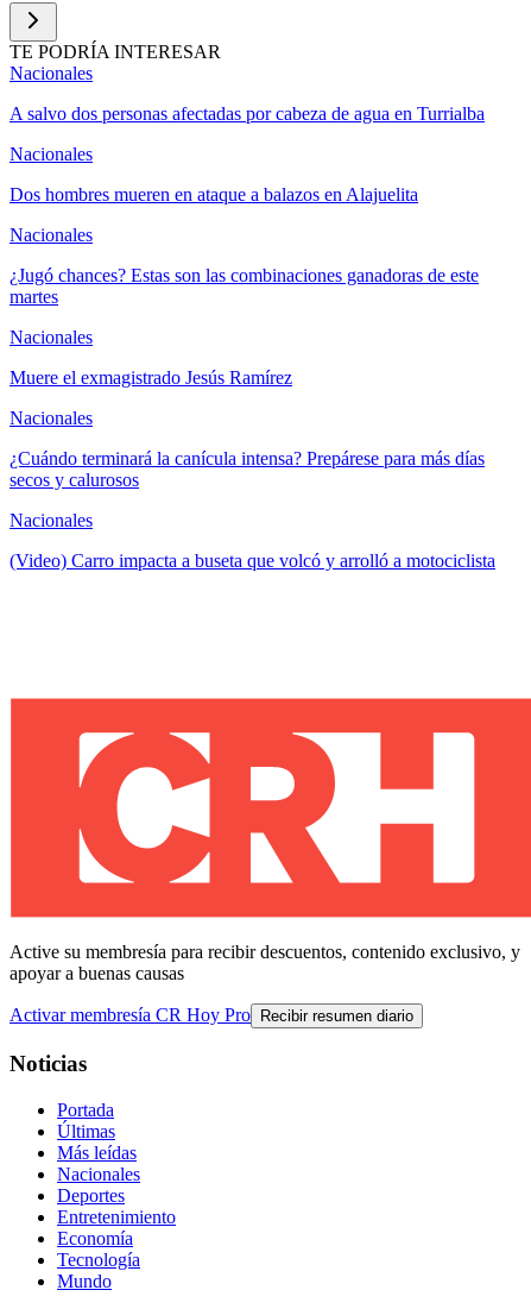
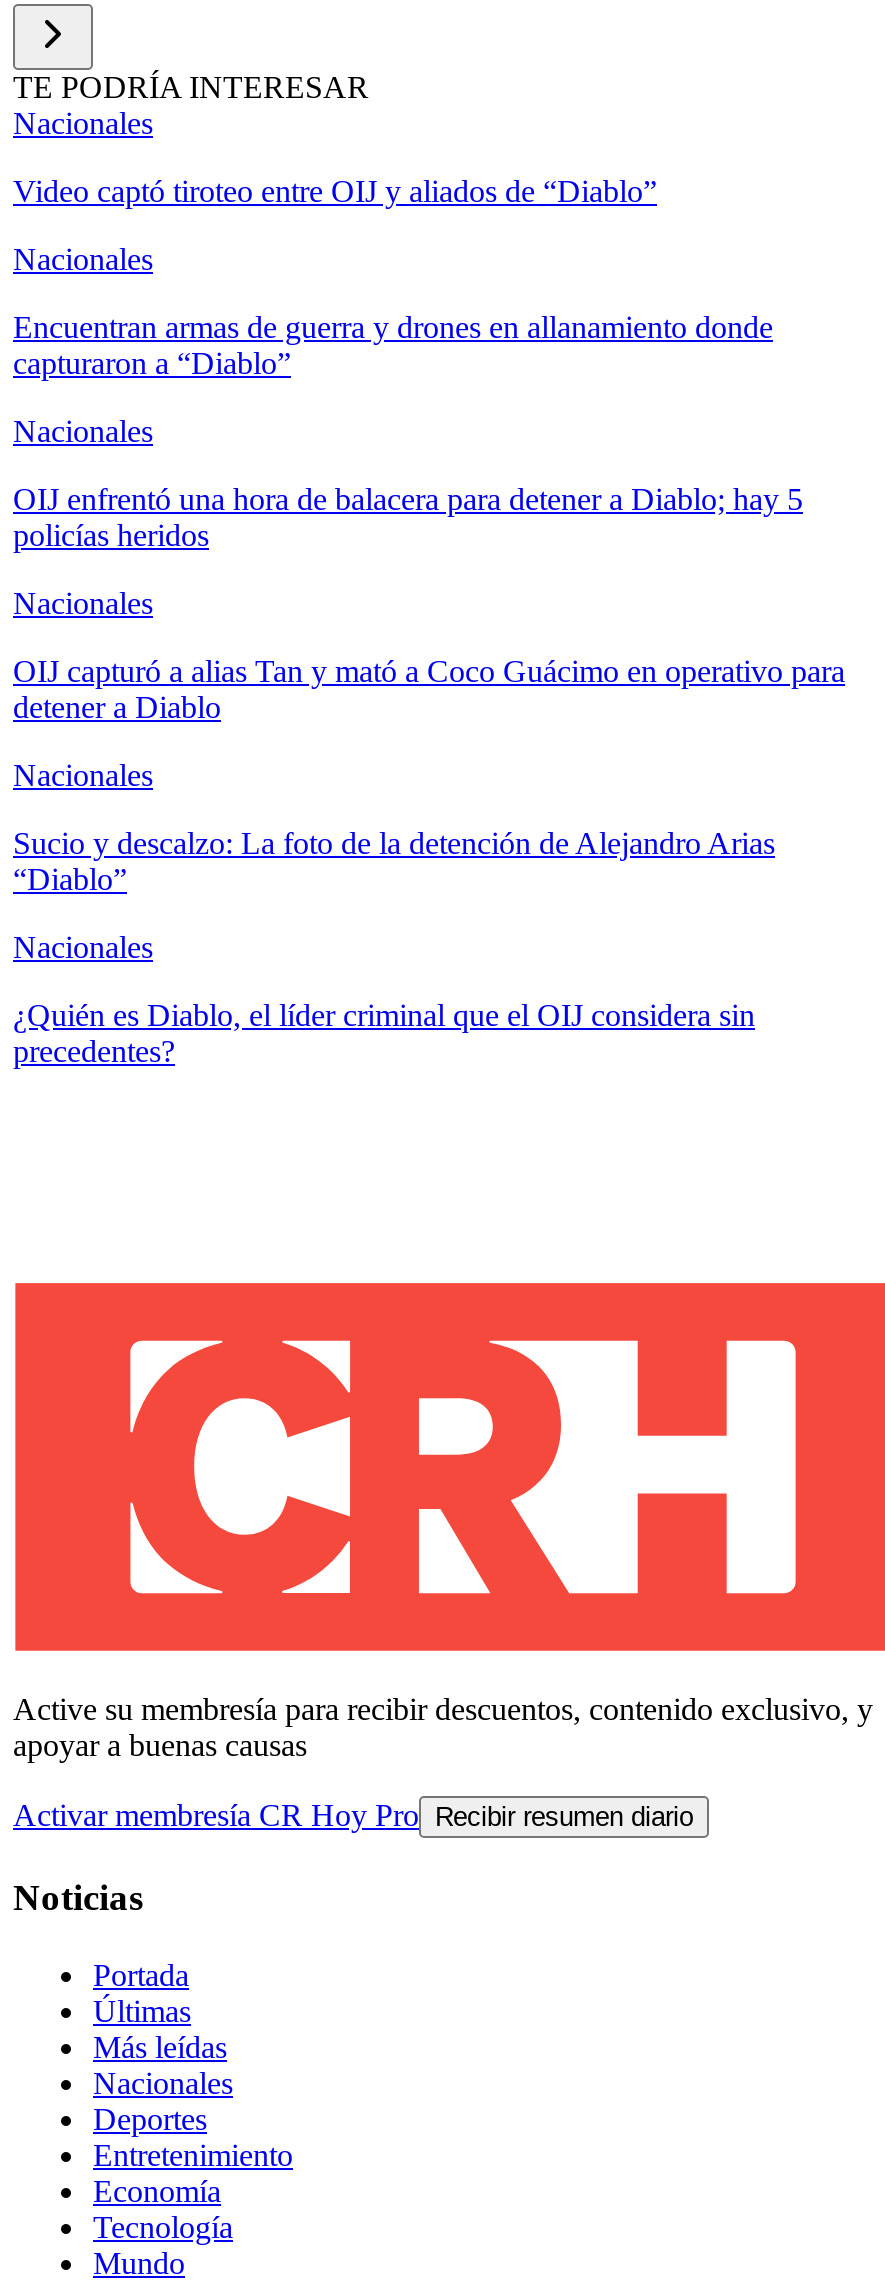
- A salvo dos personas afectadas por cabeza de agua en Turrialba
+ Video captó tiroteo entre OIJ y aliados de “Diablo”

- Dos hombres mueren en ataque a balazos en Alajuelita
+ Encuentran armas de guerra y drones en allanamiento donde
+ capturaron a “Diablo”

- ¿Jugó chances? Estas son las combinaciones ganadoras de este
- martes
+ OIJ enfrentó una hora de balacera para detener a Diablo; hay 5
+ policías heridos

- Muere el exmagistrado Jesús Ramírez
+ OIJ capturó a alias Tan y mató a Coco Guácimo en operativo para
+ detener a Diablo

- ¿Cuándo terminará la canícula intensa? Prepárese para más días
- secos y calurosos
+ Sucio y descalzo: La foto de la detención de Alejandro Arias
+ “Diablo”

- (Video) Carro impacta a buseta que volcó y arrolló a motociclista
+ ¿Quién es Diablo, el líder criminal que el OIJ considera sin
+ precedentes?
